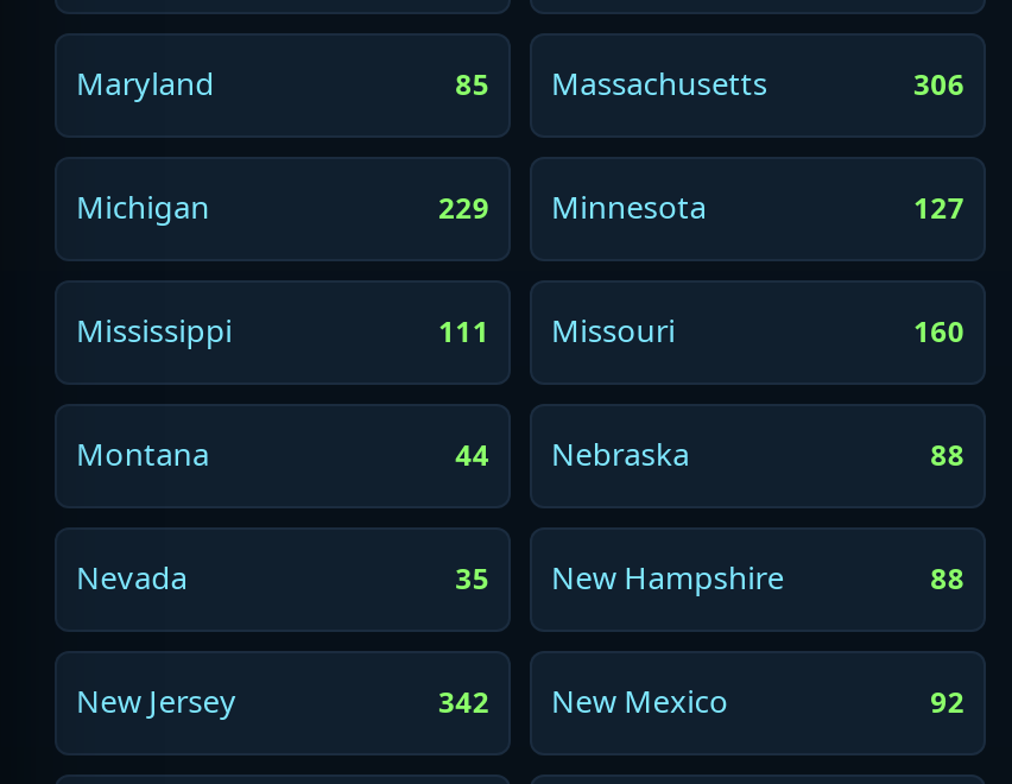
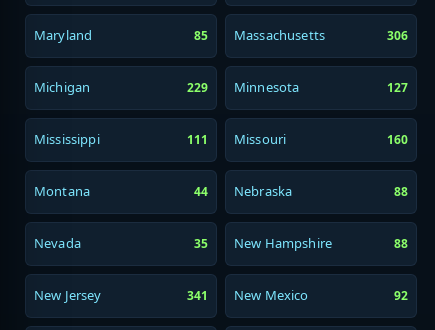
- 342 New Mexico
+ 341 New Mexico
